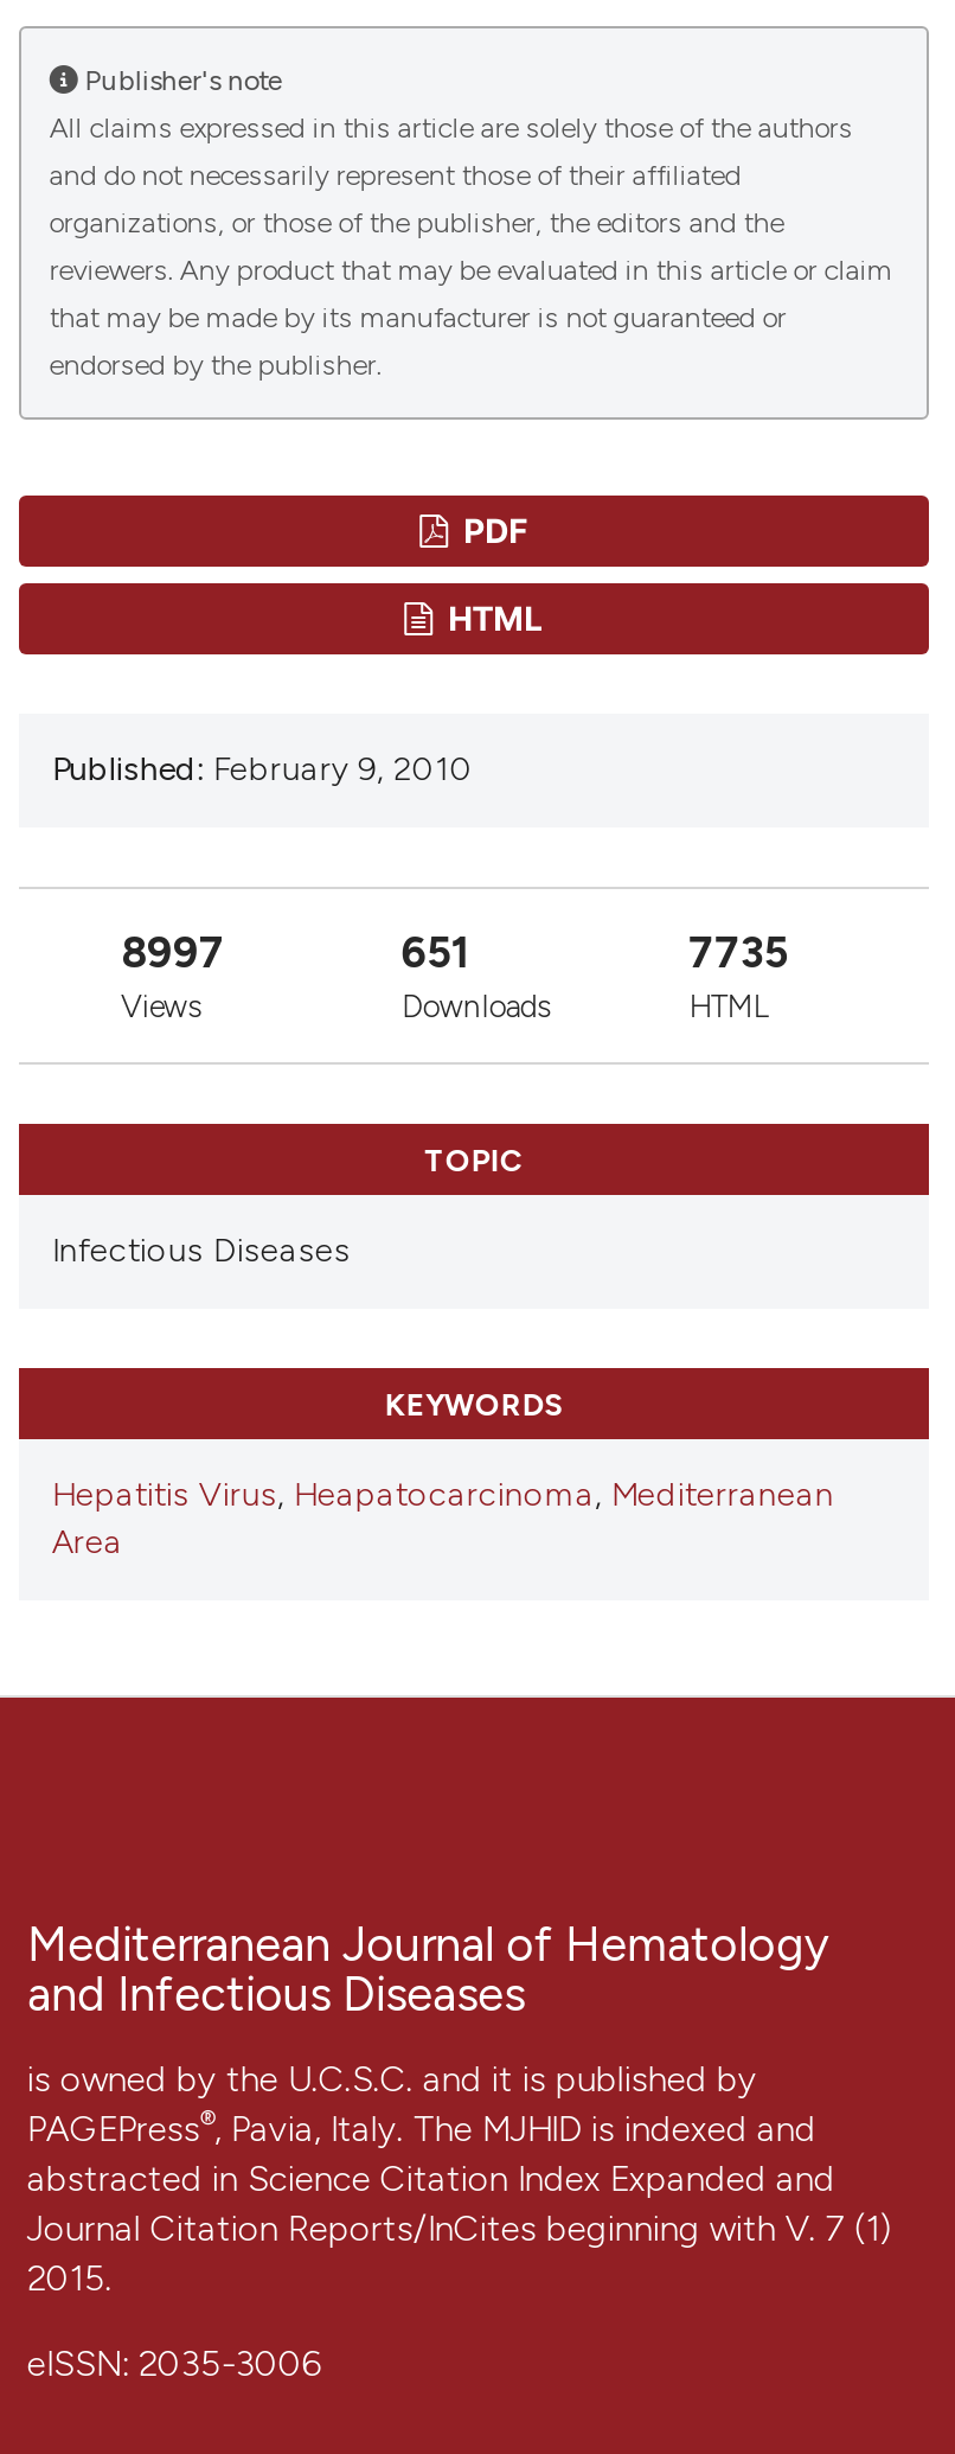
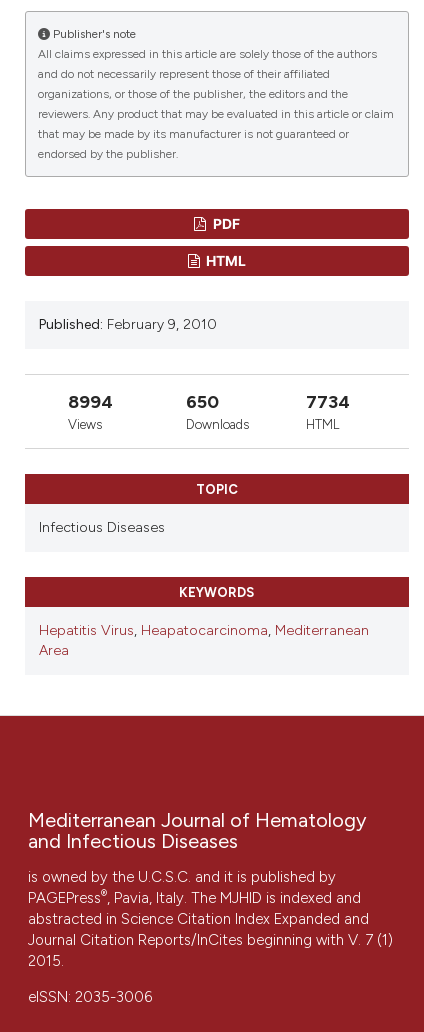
- 8997
+ 8994

- 651
+ 650

- 7735
+ 7734
